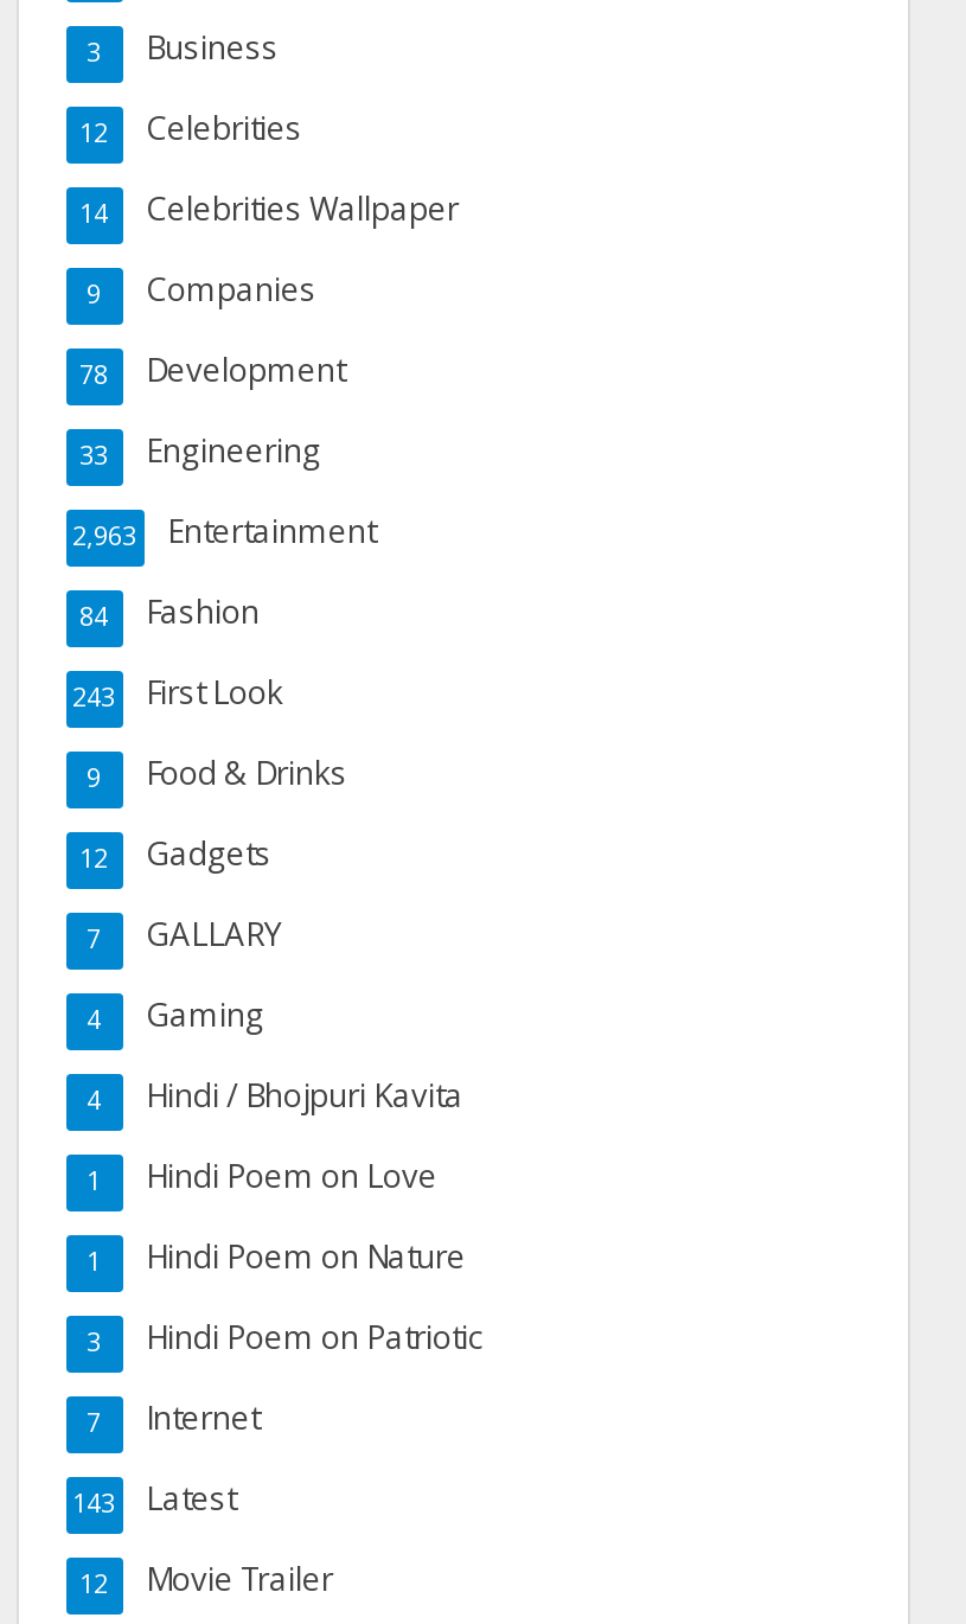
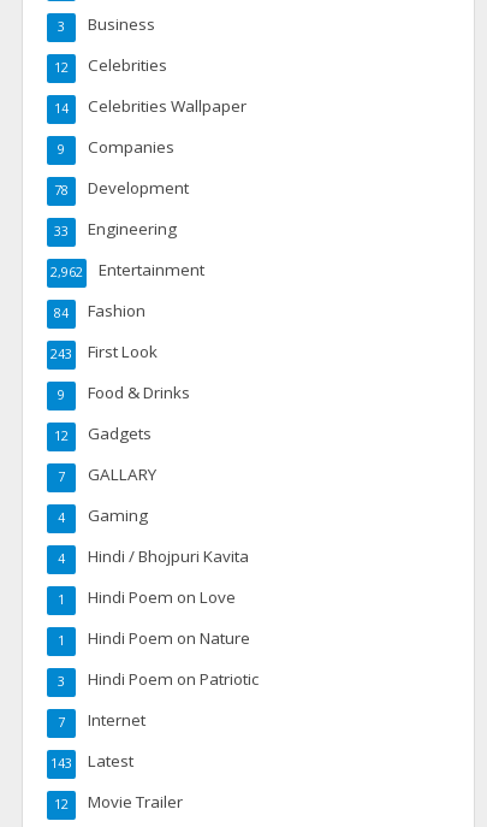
- 2,963 Entertainment
+ 2,962 Entertainment
